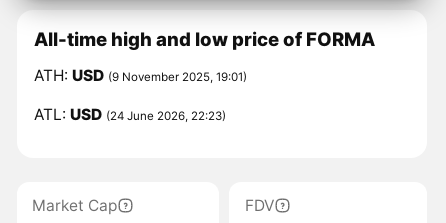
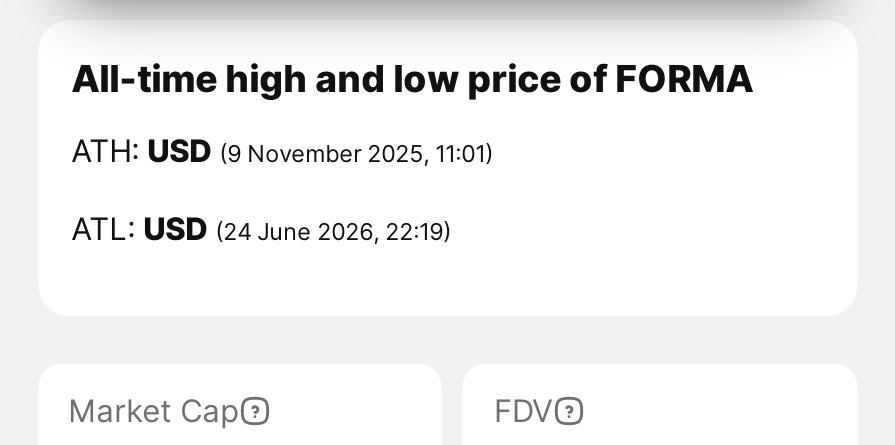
- ATH: USD (9 November 2025, 19:01)
+ ATH: USD (9 November 2025, 11:01)

- ATL: USD (24 June 2026, 22:23)
+ ATL: USD (24 June 2026, 22:19)
